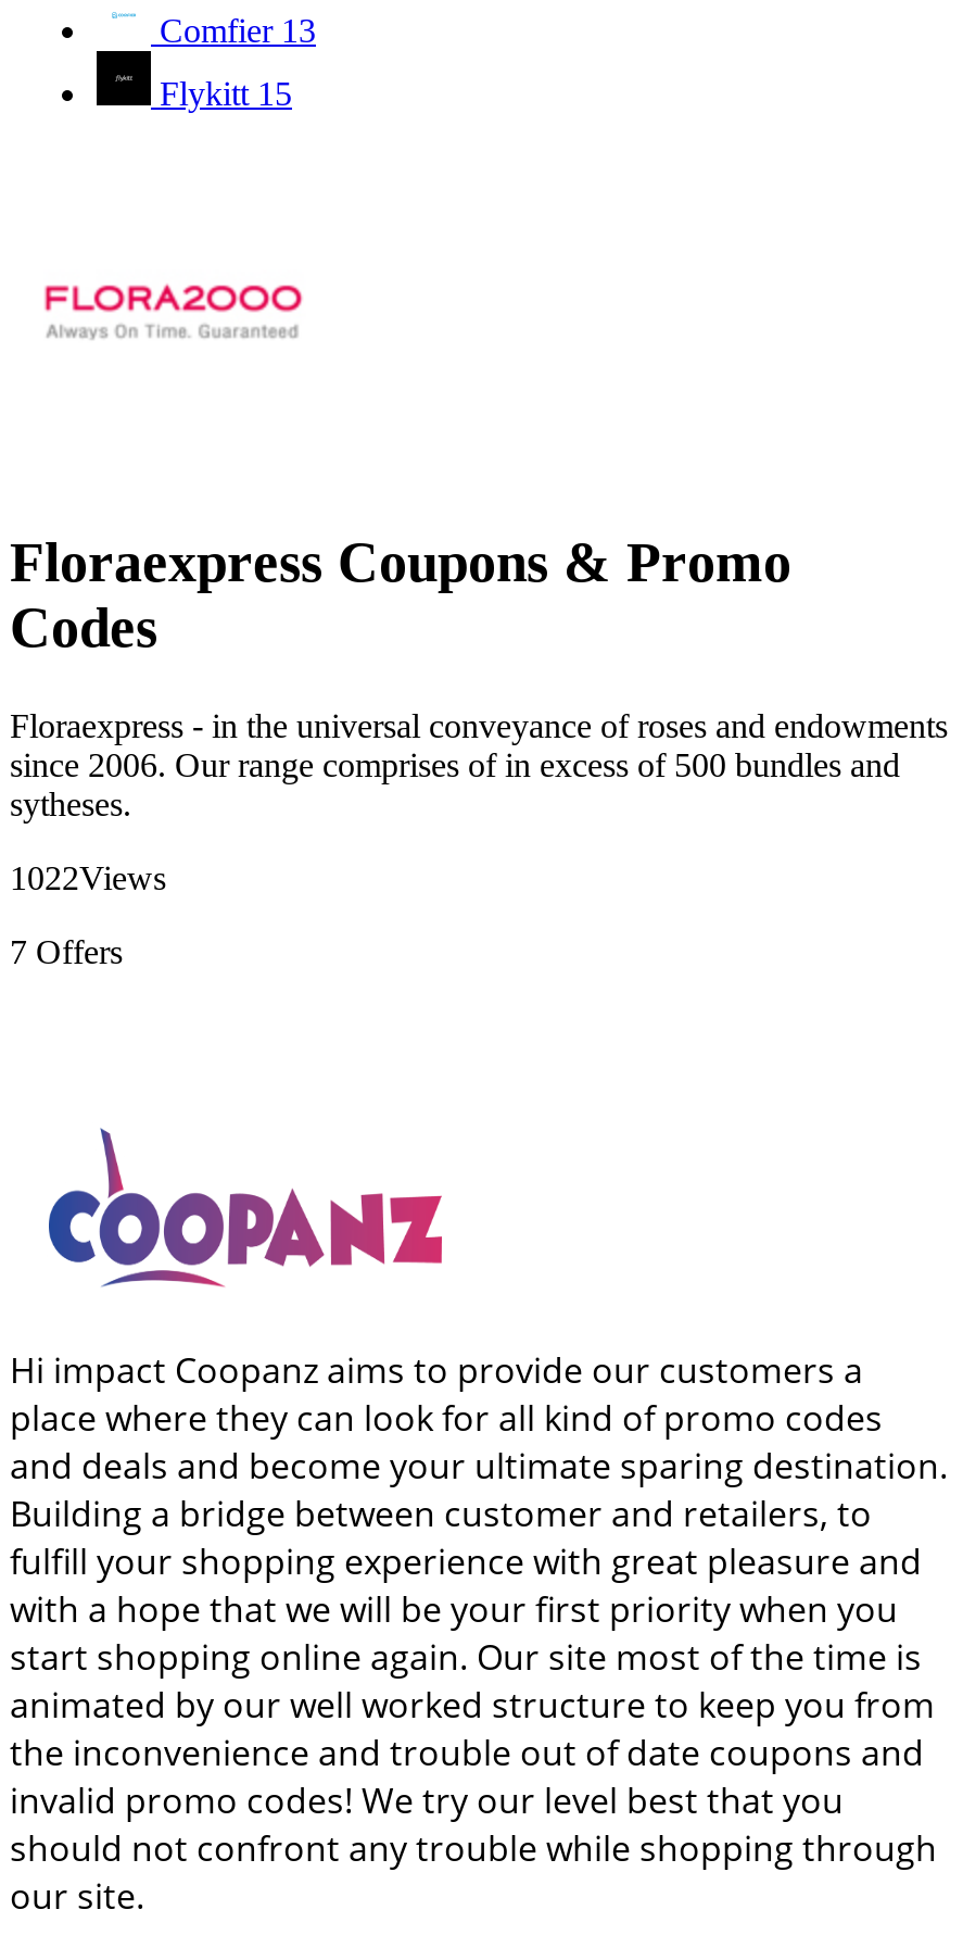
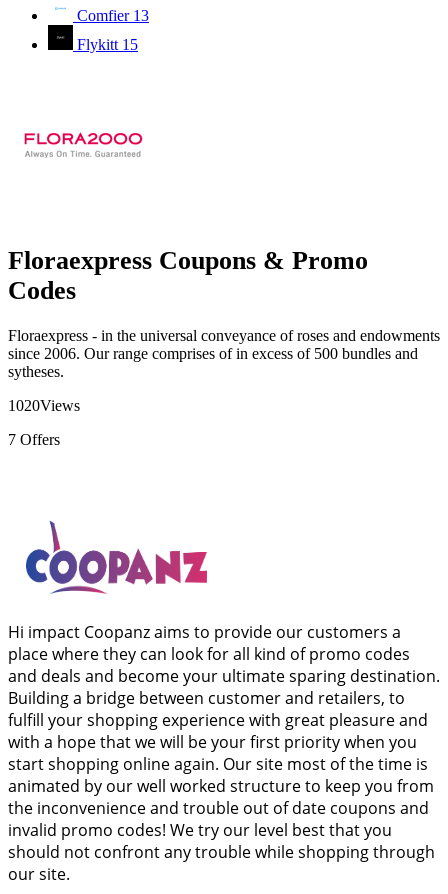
- 1022Views
+ 1020Views
